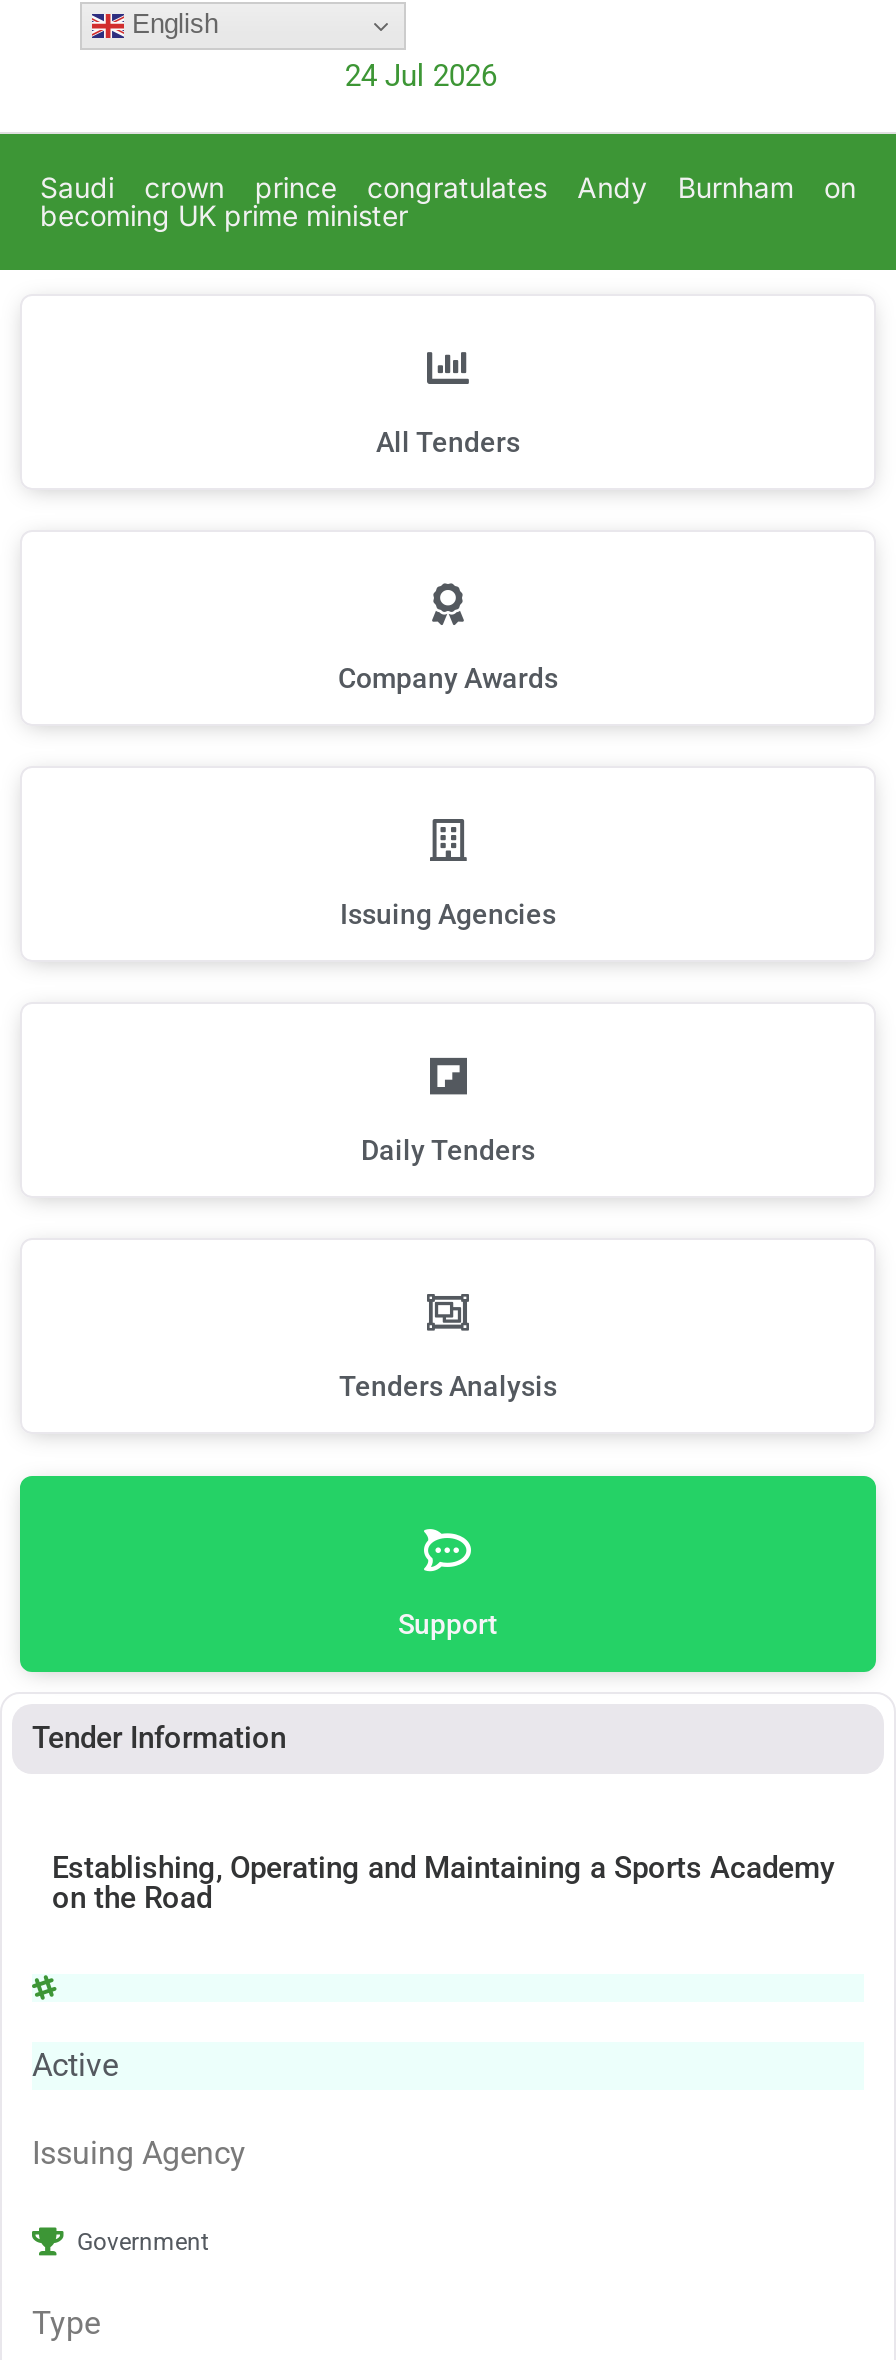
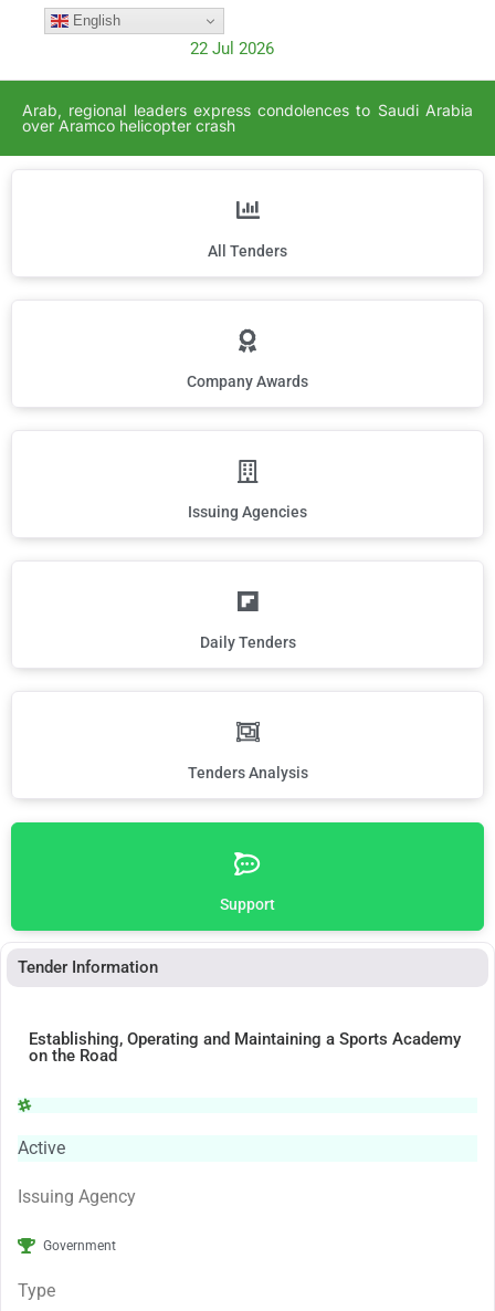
- 24 Jul 2026
+ 22 Jul 2026

- Saudi crown prince congratulates Andy Burnham on
- becoming UK prime minister
+ Arab, regional leaders express condolences to Saudi Arabia
+ over Aramco helicopter crash
